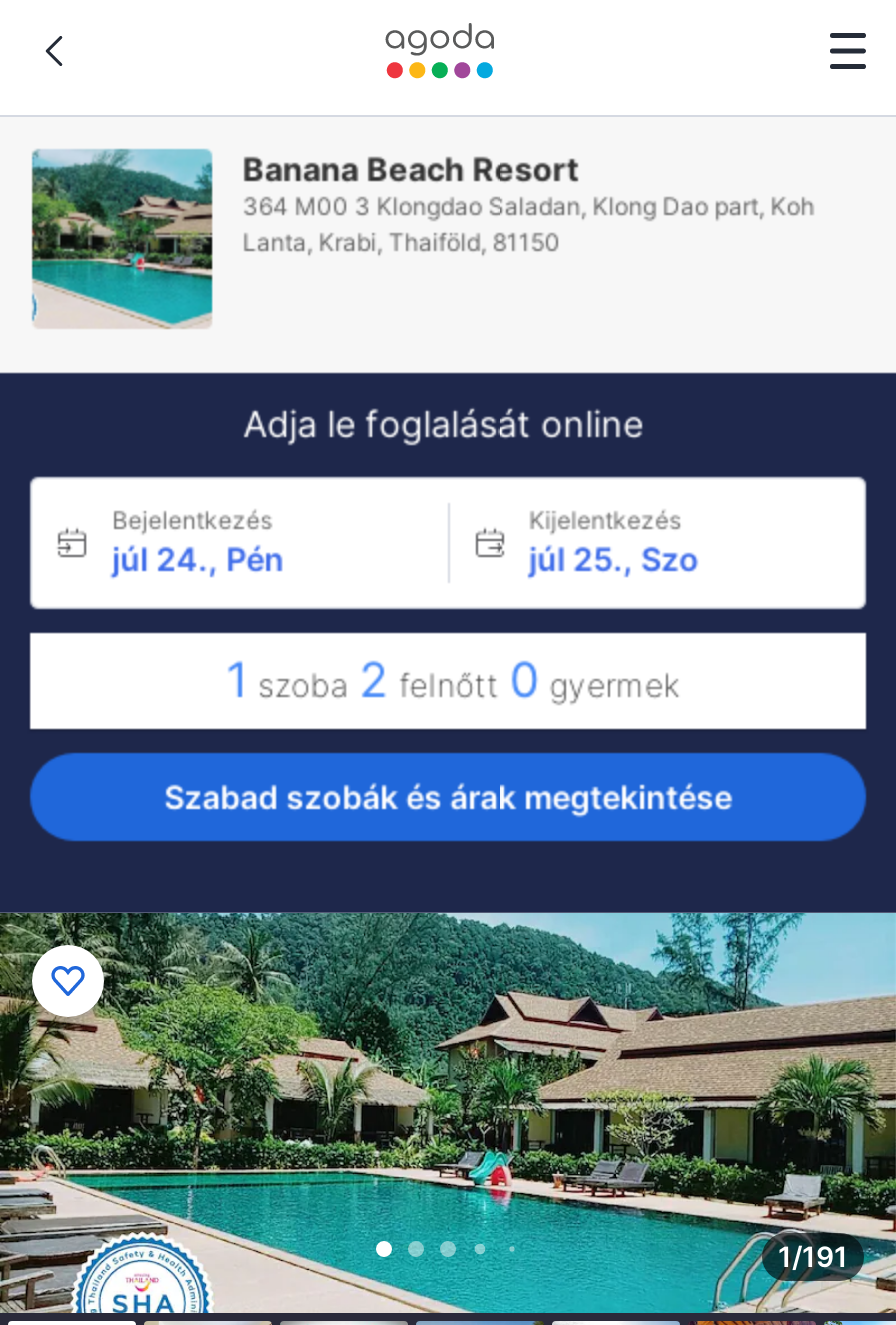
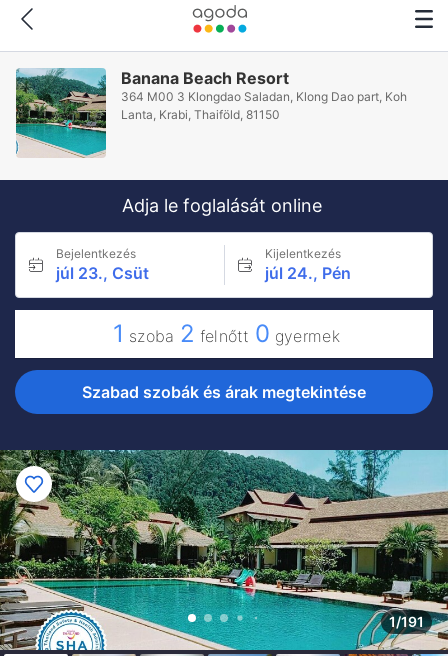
- júl 24., Pén
+ júl 23., Csüt

- júl 25., Szo
+ júl 24., Pén
